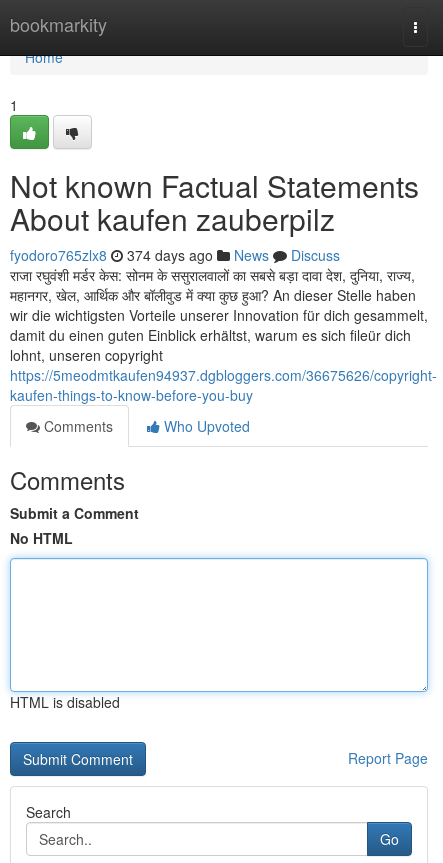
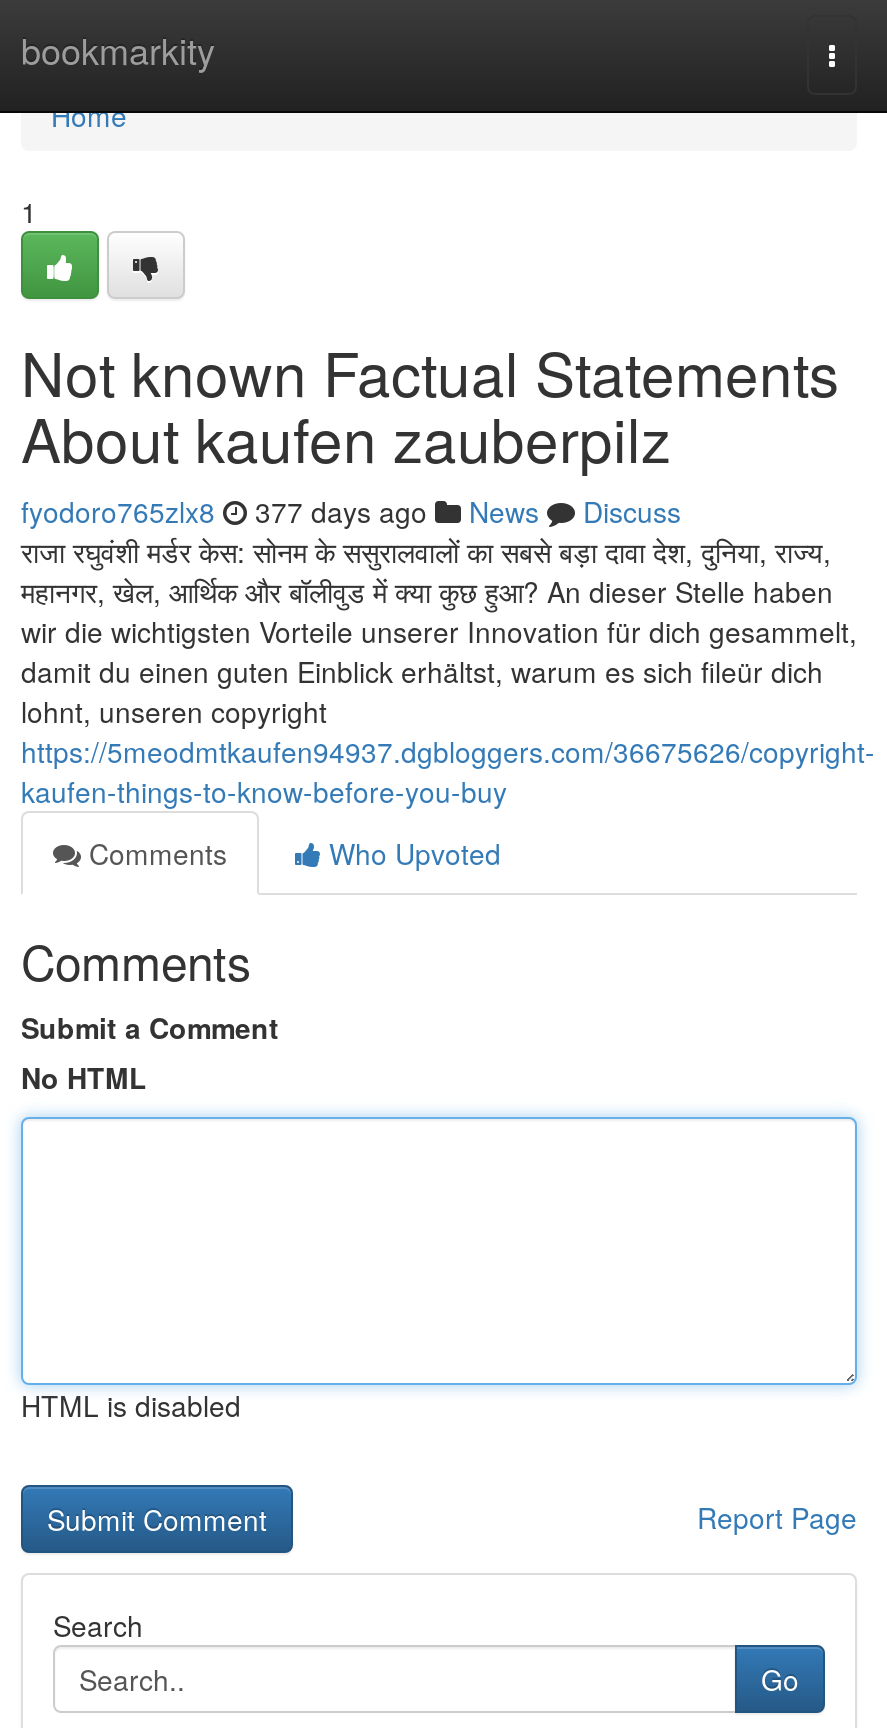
- fyodoro765zlx8 374 days ago News Discuss
+ fyodoro765zlx8 377 days ago News Discuss
